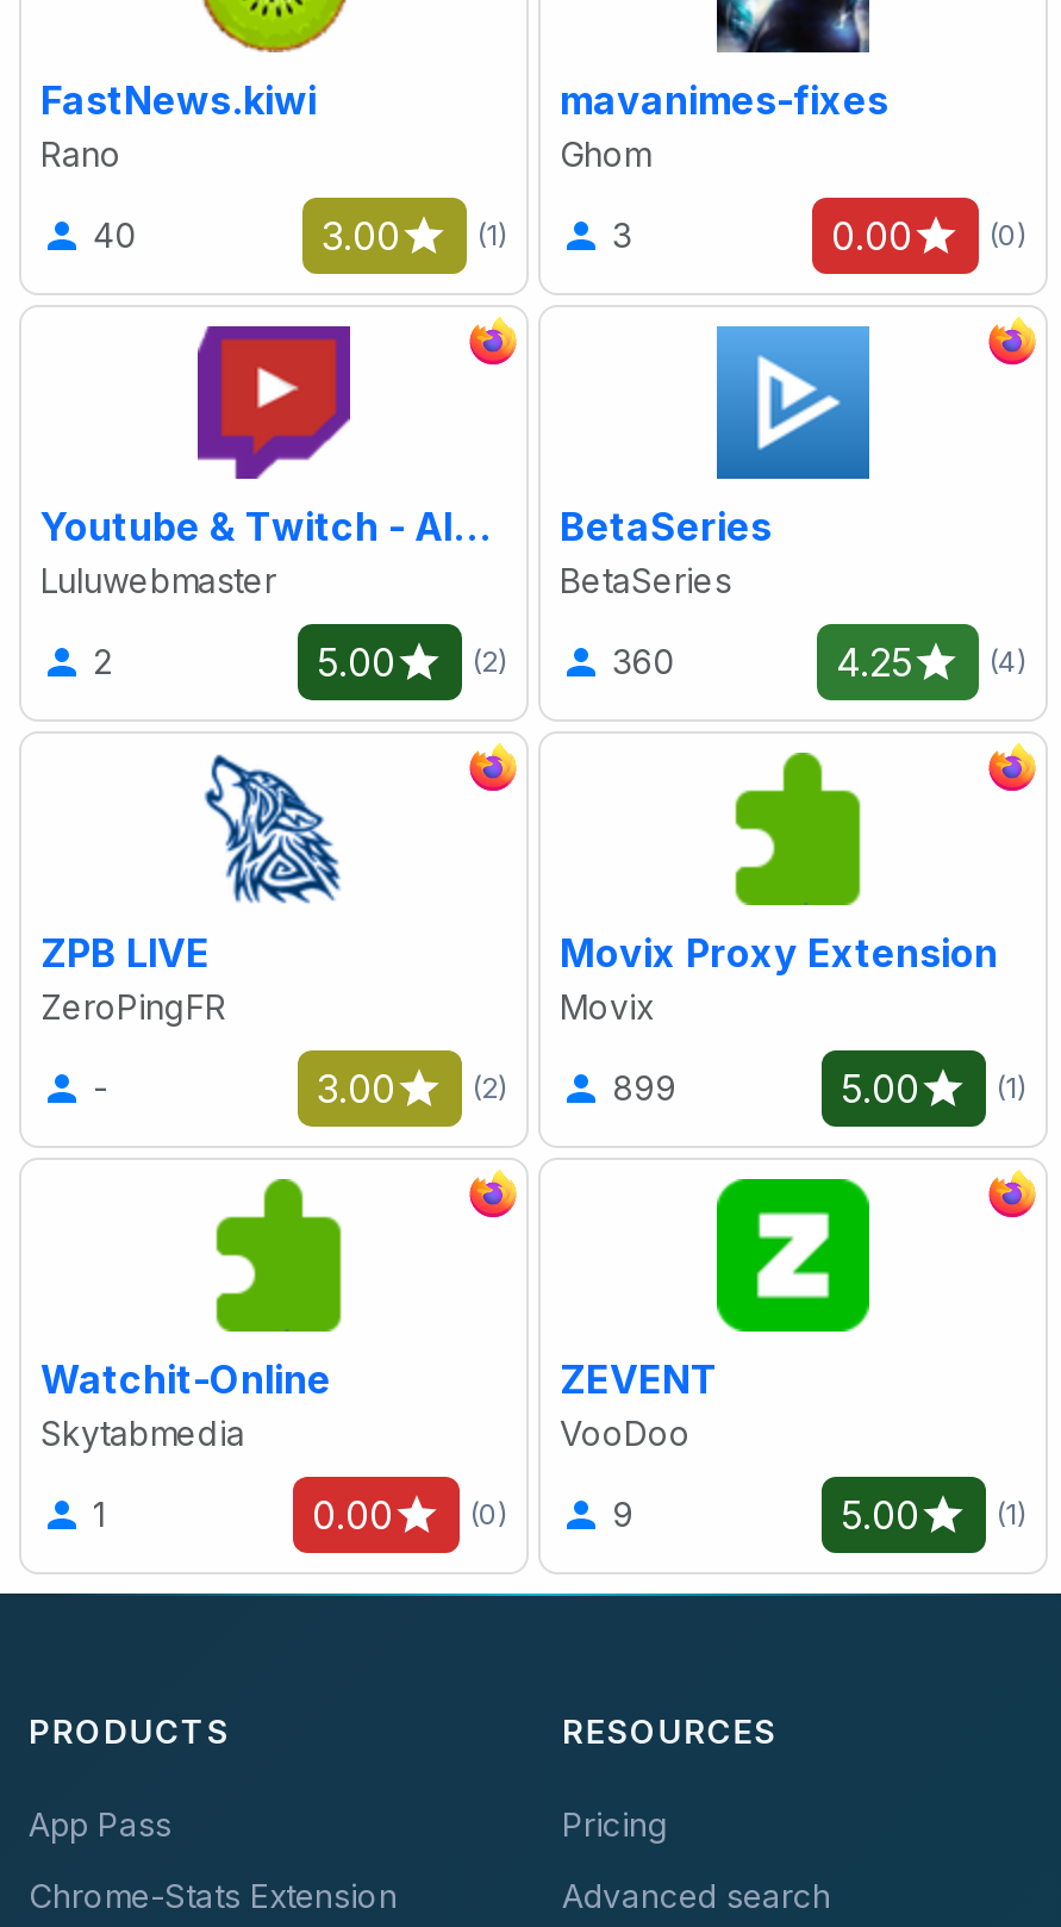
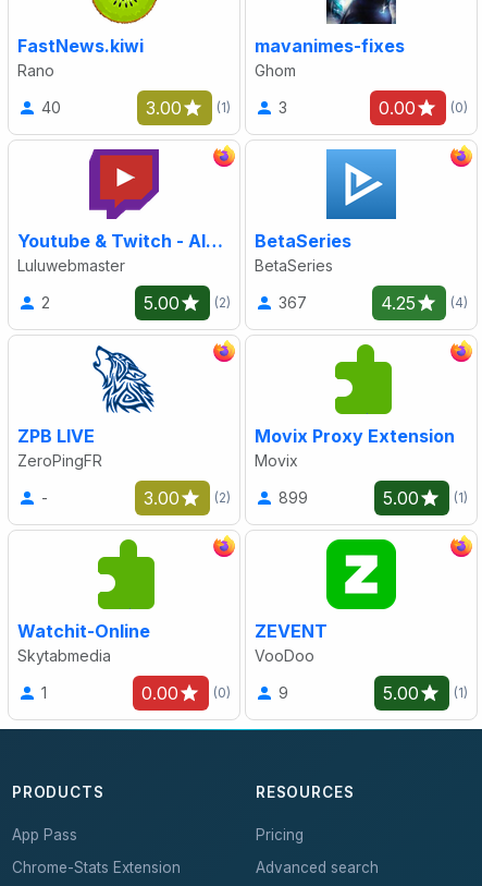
- 360
+ 367
